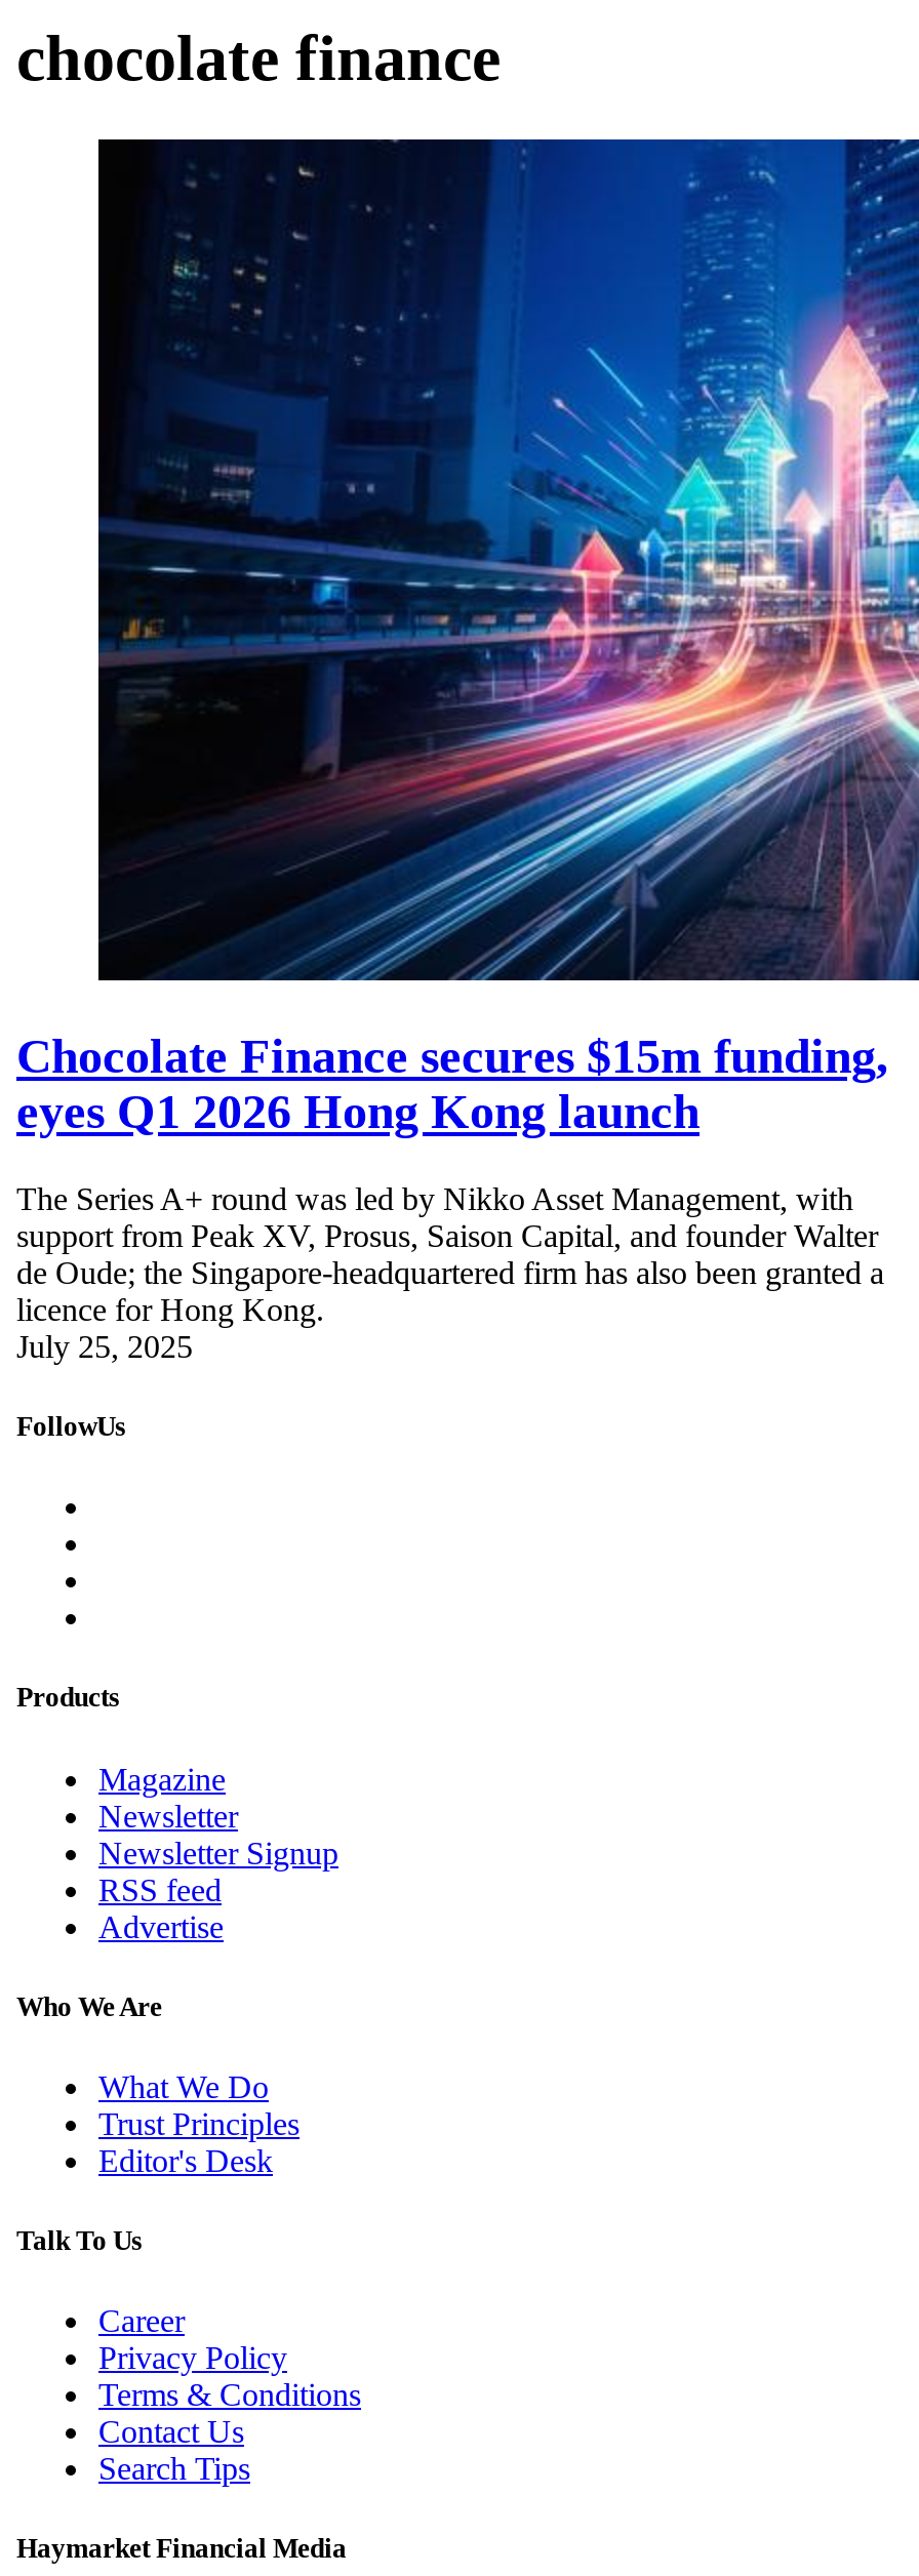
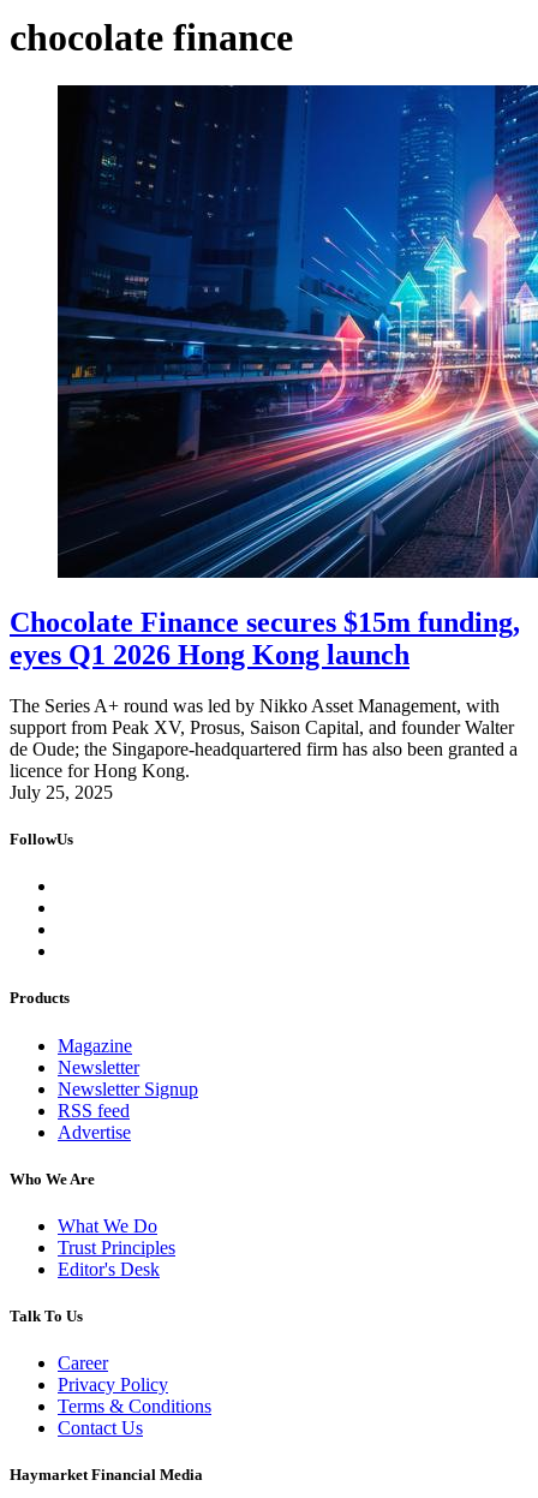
- Search Tips
